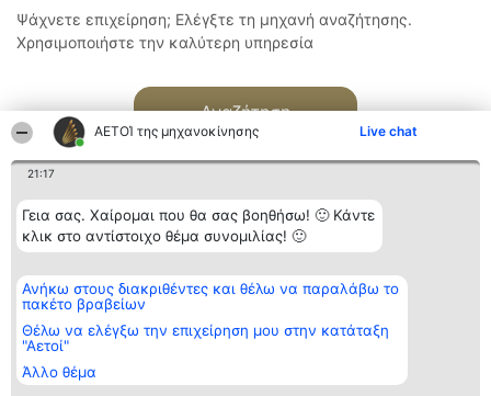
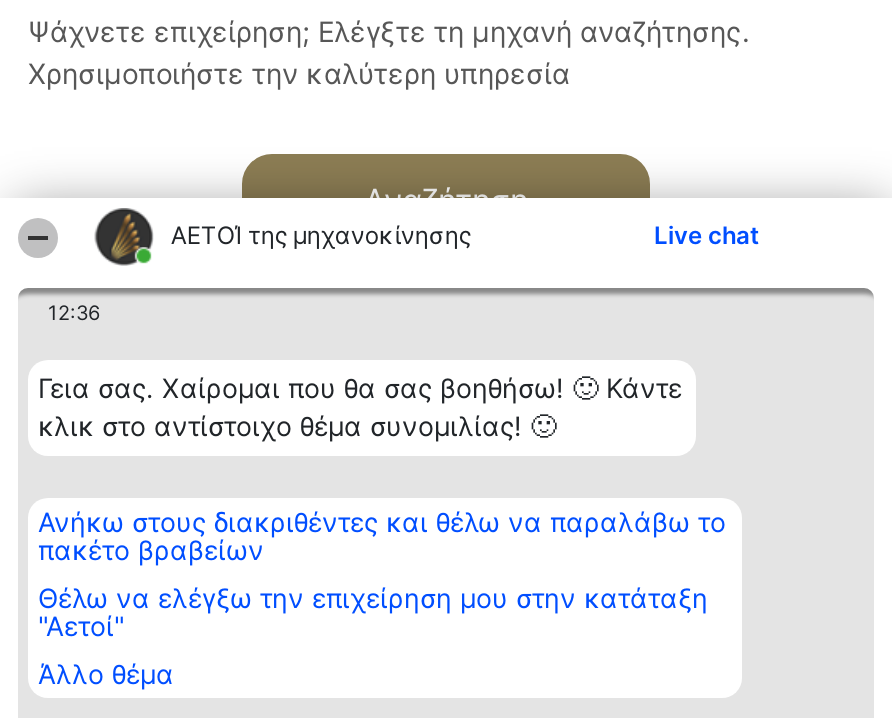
- 21:17
+ 12:36
